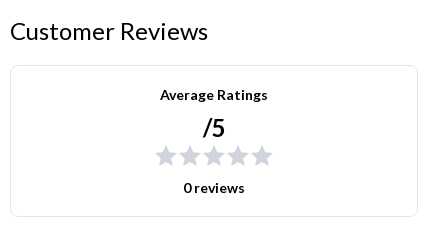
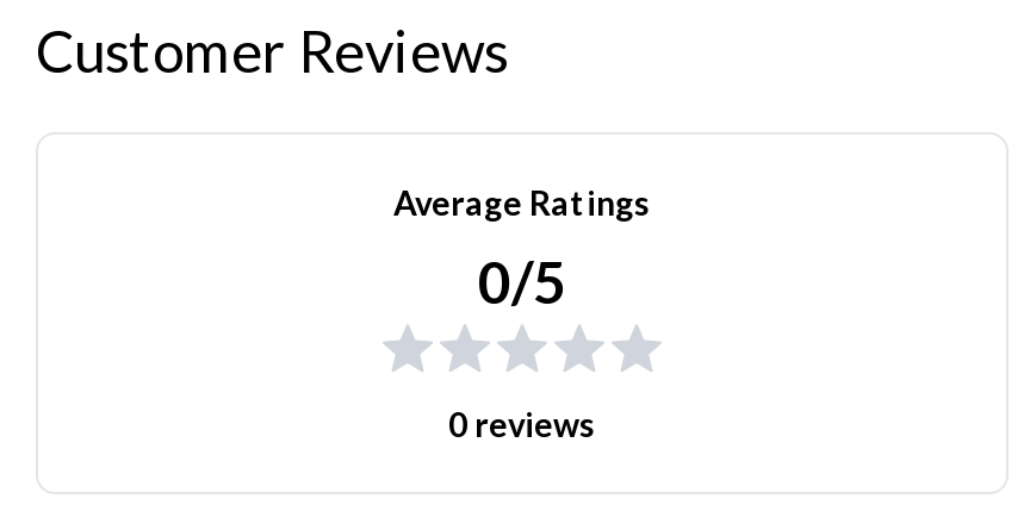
- /5
+ 0/5
